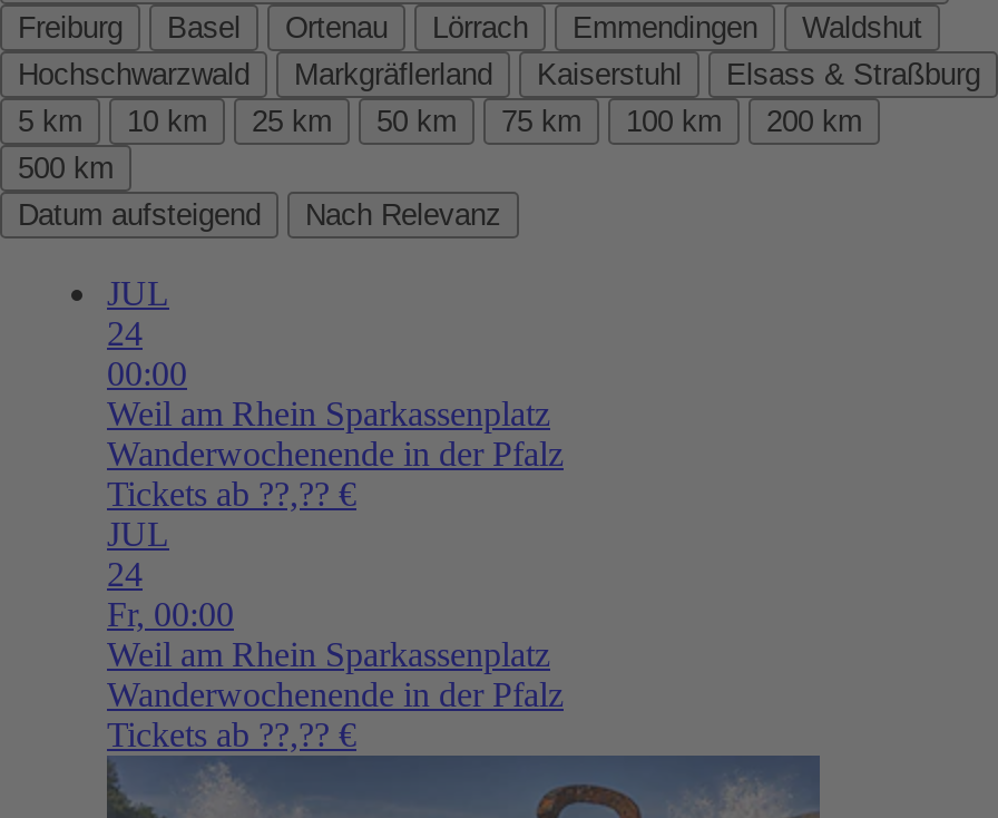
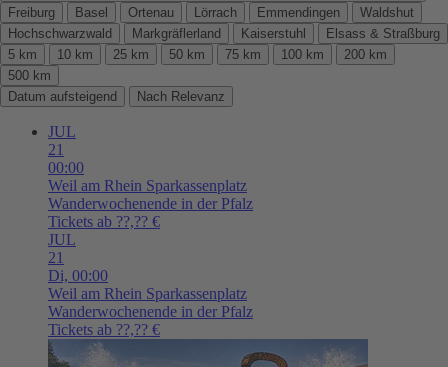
- 24
+ 21

- 24
- Fr, 00:00
+ 21
+ Di, 00:00
